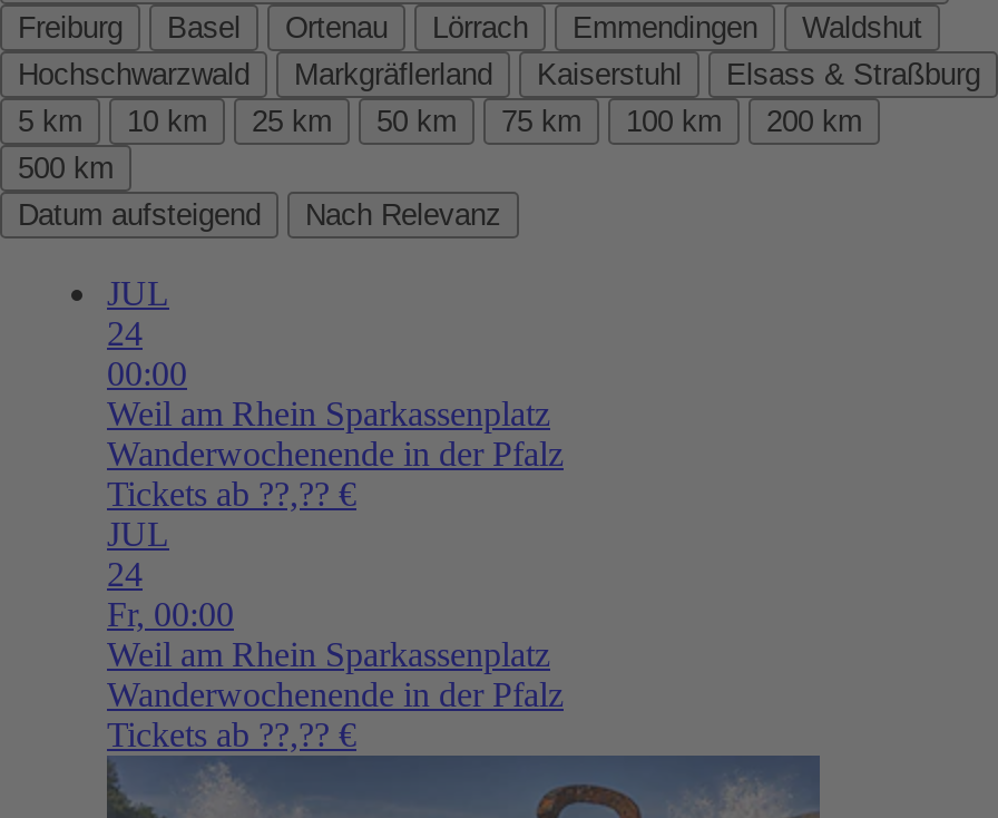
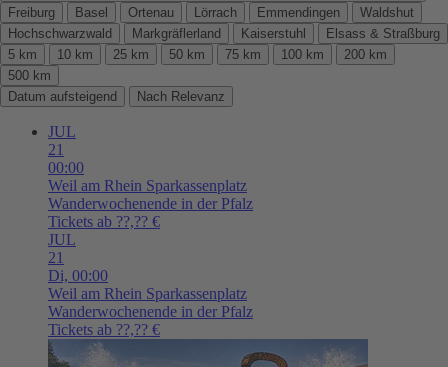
- 24
+ 21

- 24
- Fr, 00:00
+ 21
+ Di, 00:00
